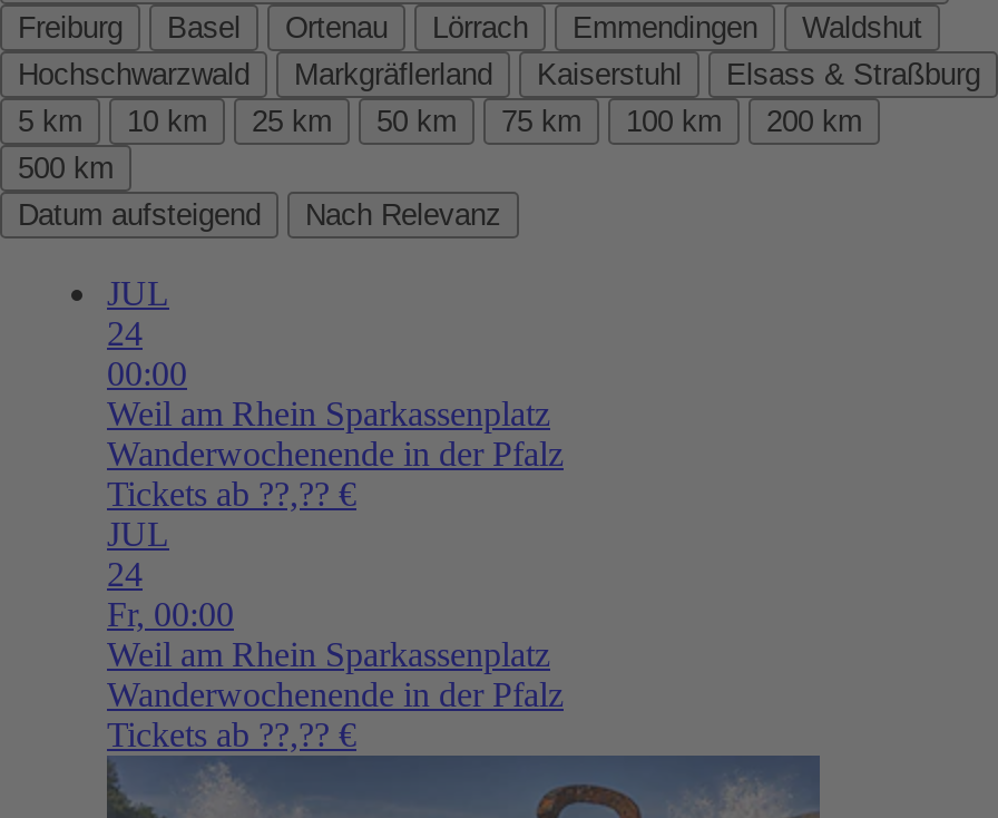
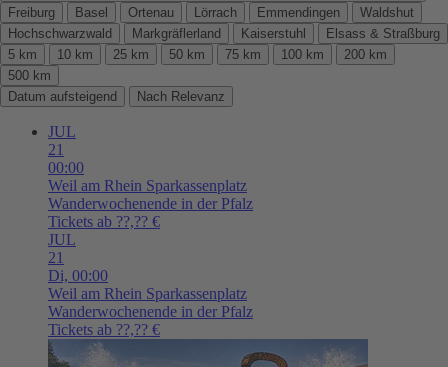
- 24
+ 21

- 24
- Fr, 00:00
+ 21
+ Di, 00:00
